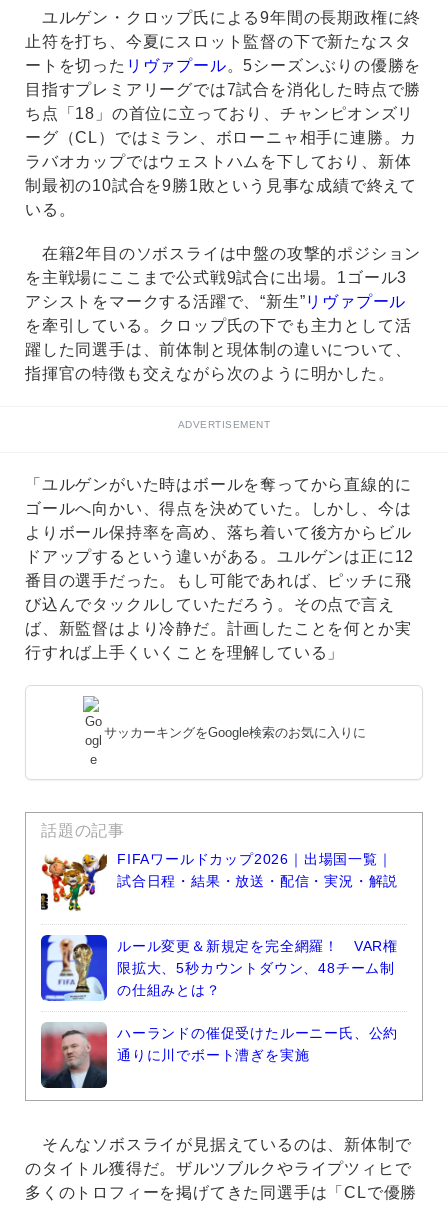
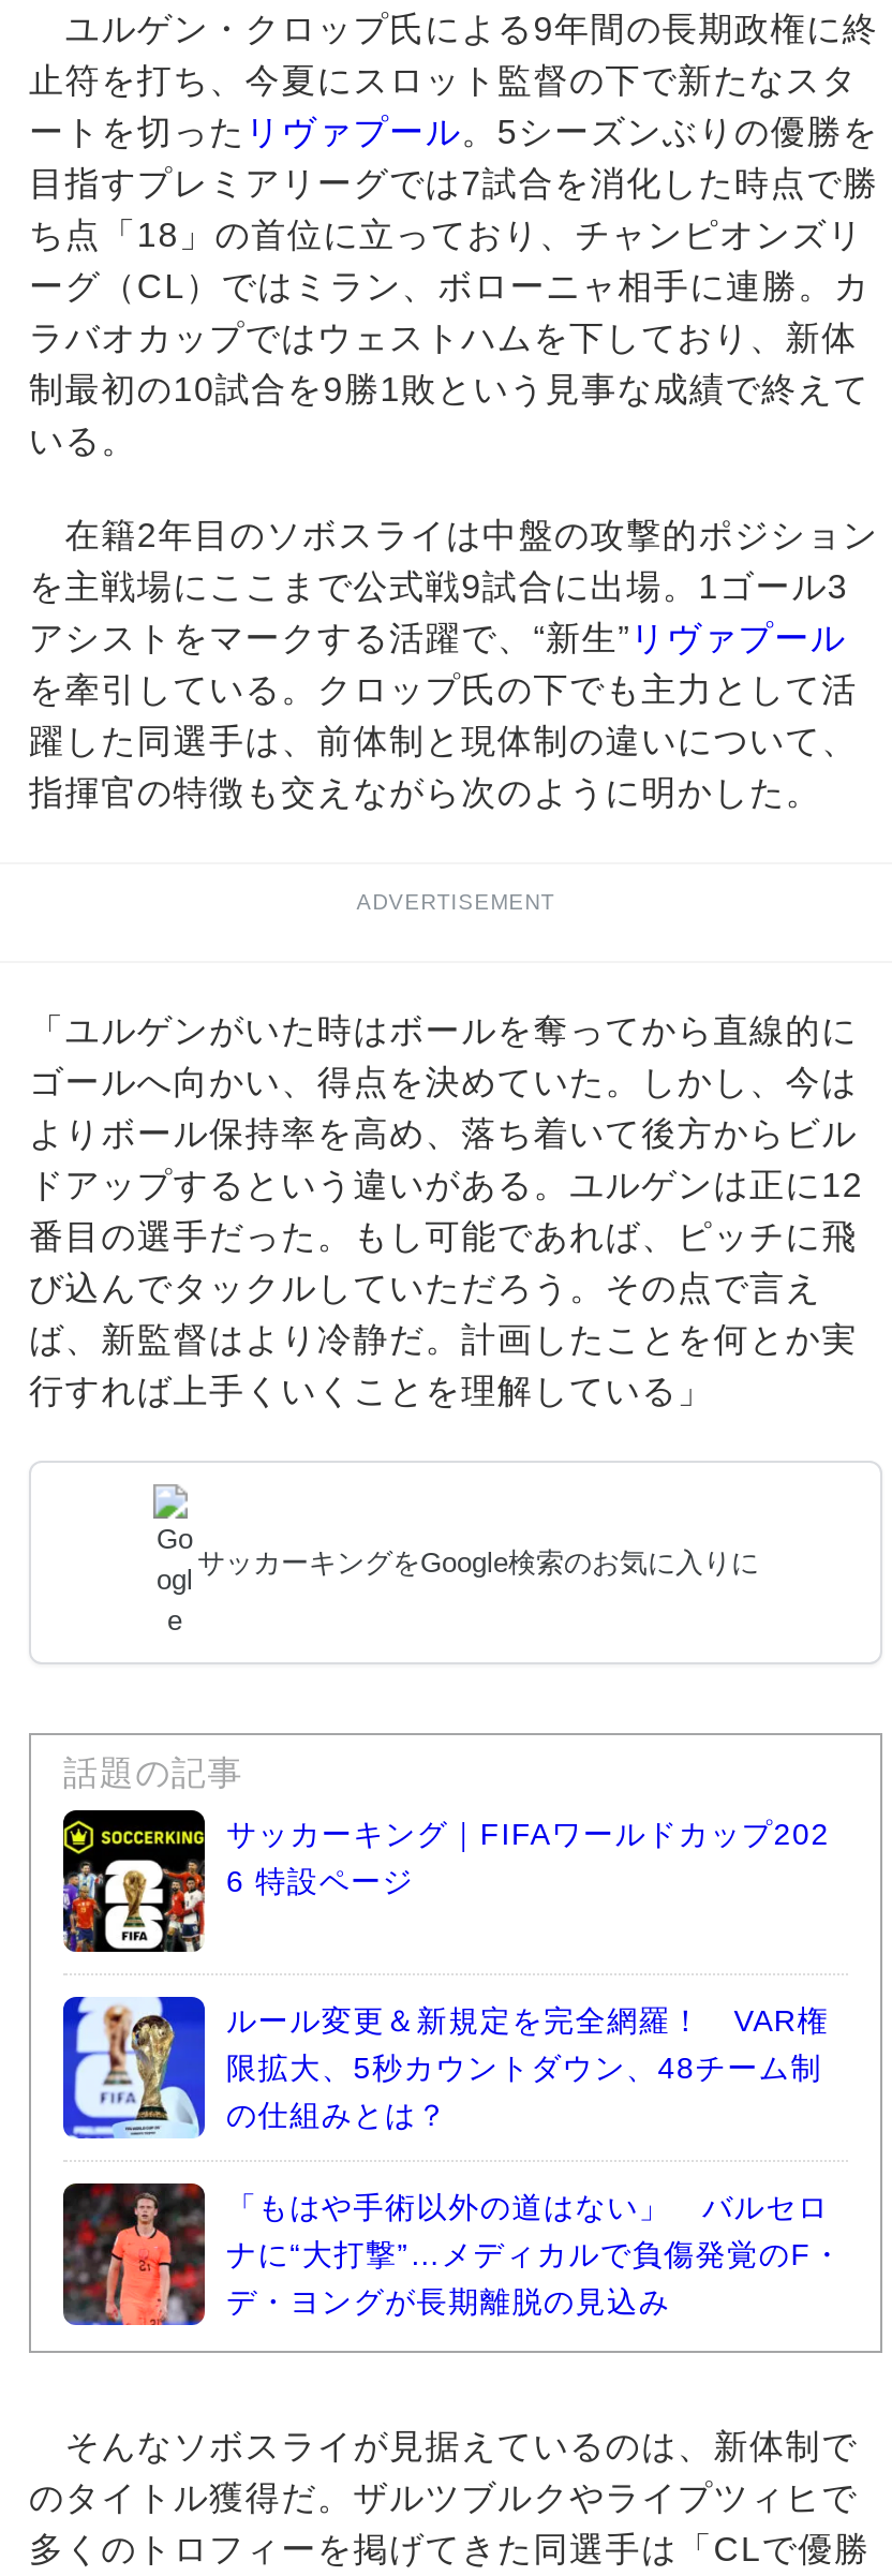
- [image]
- FIFAワールドカップ2026｜出場国一覧｜
- 試合日程・結果・放送・配信・実況・解説
+ [image]
+ サッカーキング｜FIFAワールドカップ202
+ 6 特設ページ

- [image]
- ハーランドの催促受けたルーニー氏、公約
- 通りに川でボート漕ぎを実施
+ [image]
+ 「もはや手術以外の道はない」 バルセロ
+ ナに“大打撃”…メディカルで負傷発覚のF・
+ デ・ヨングが長期離脱の見込み
